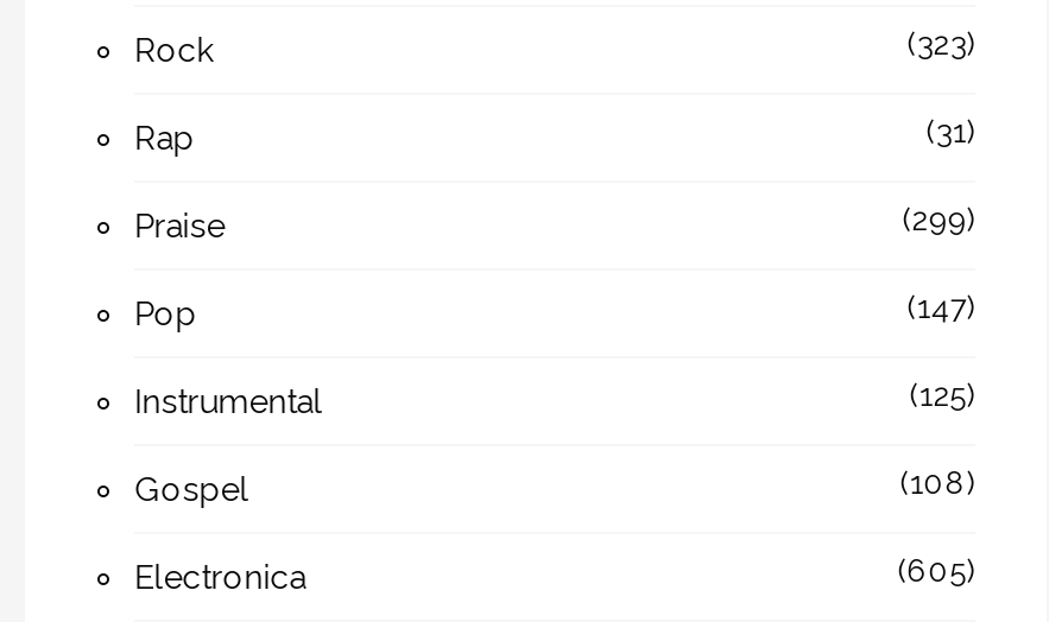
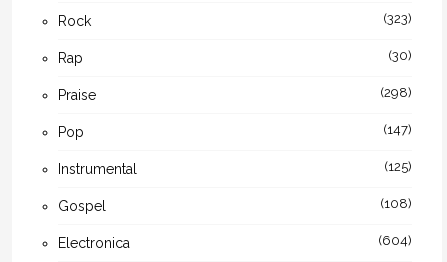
- (31)
+ (30)

- (299)
+ (298)

- (605)
+ (604)
